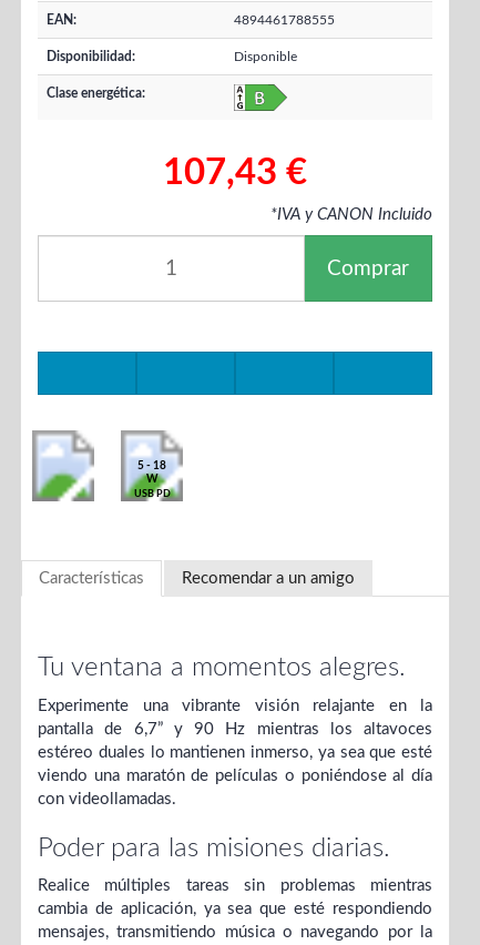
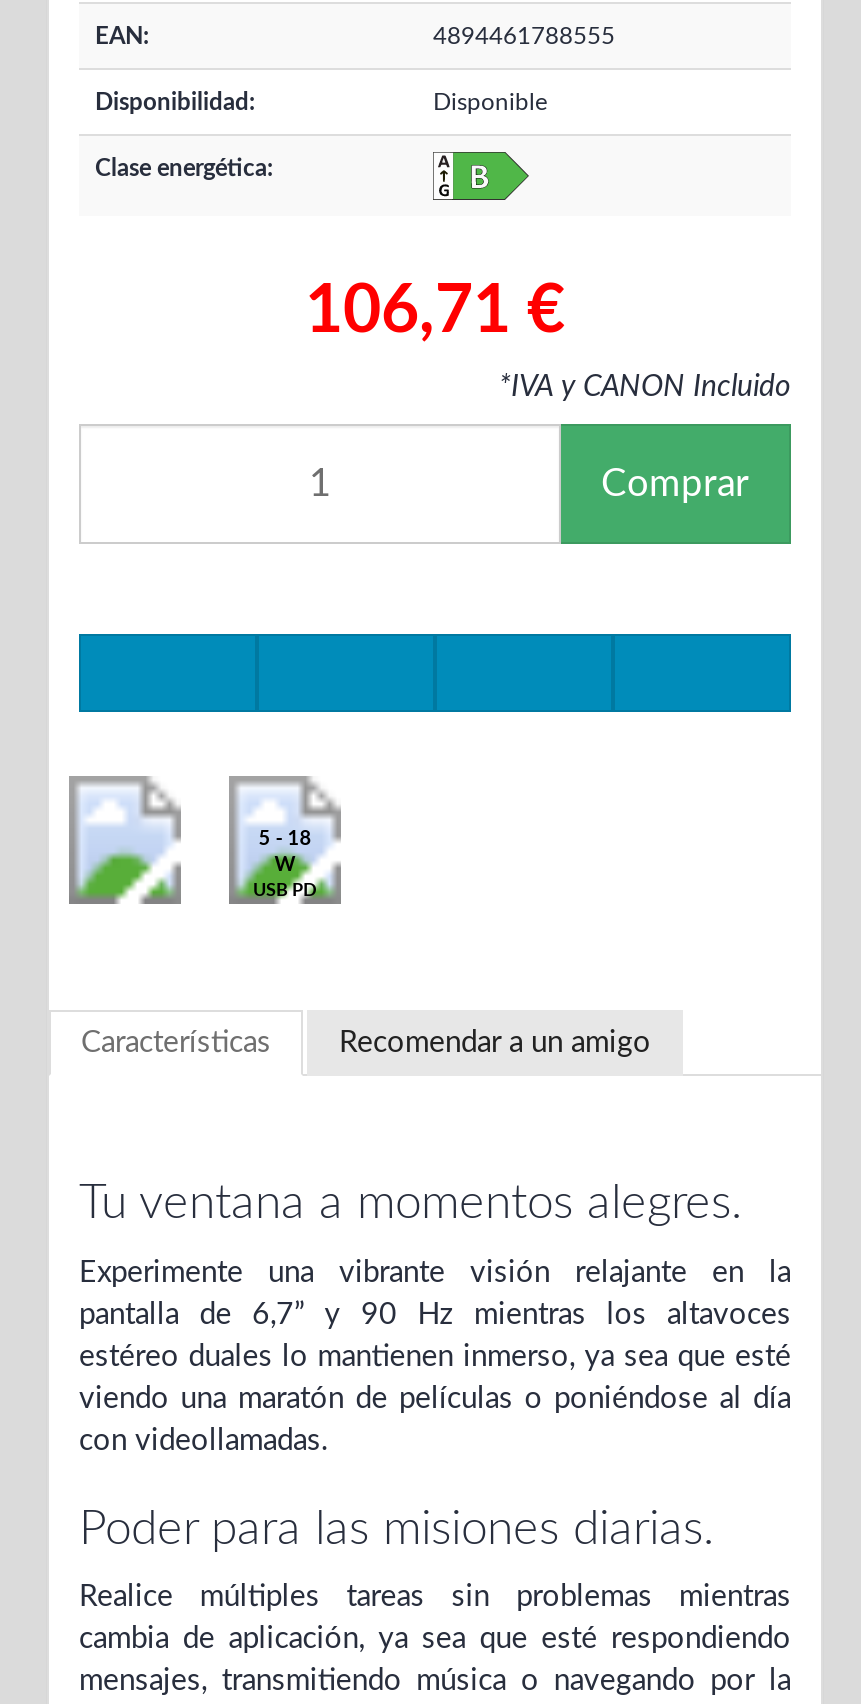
- 107,43 €
+ 106,71 €
